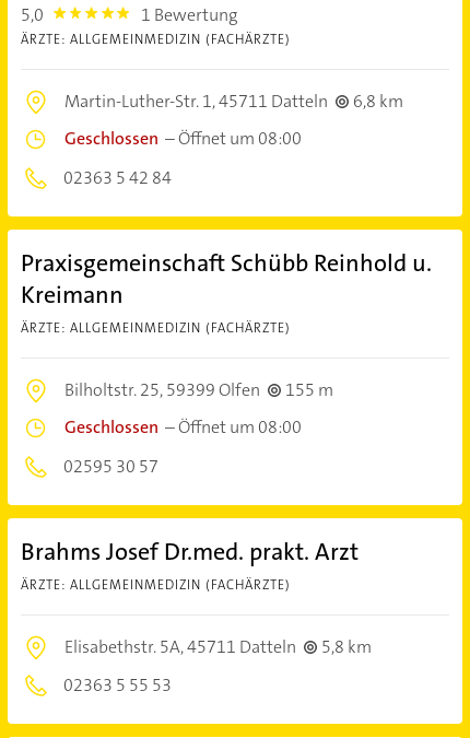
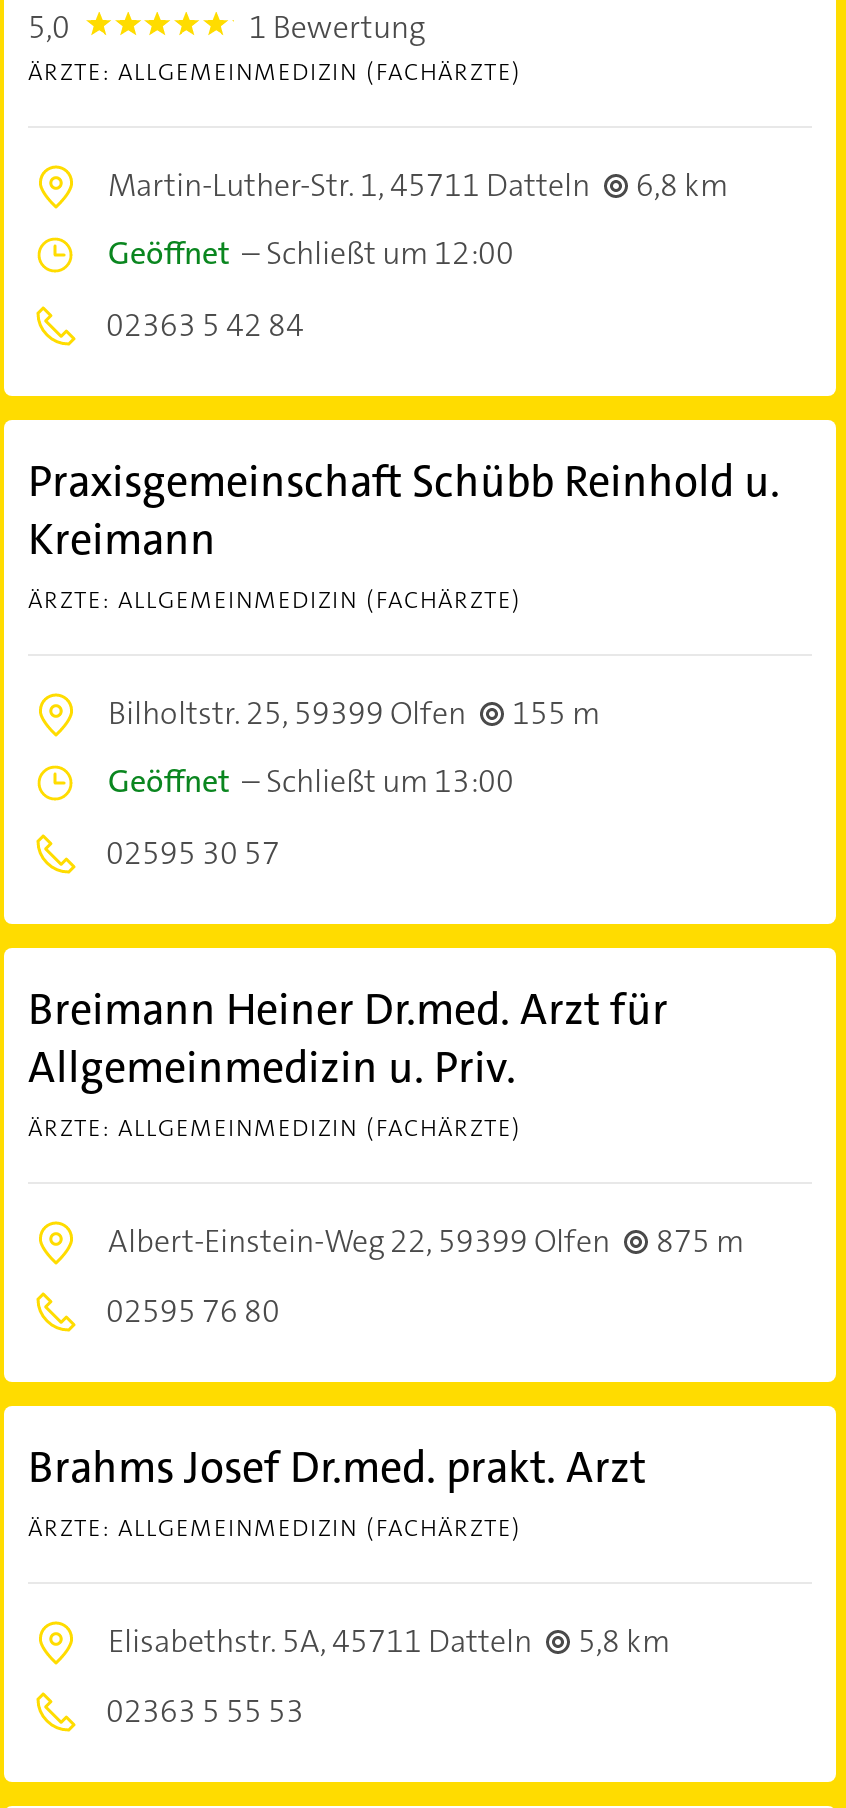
- Geschlossen – Öffnet um 08:00
+ Geöffnet – Schließt um 12:00

- Geschlossen – Öffnet um 08:00
+ Geöffnet – Schließt um 13:00

+ Breimann Heiner Dr.med. Arzt für
+ Allgemeinmedizin u. Priv.
+ ÄRZTE: ALLGEMEINMEDIZIN (FACHÄRZTE)
+ Albert-Einstein-Weg 22, 59399 Olfen
+ 875 m
+ 02595 76 80
